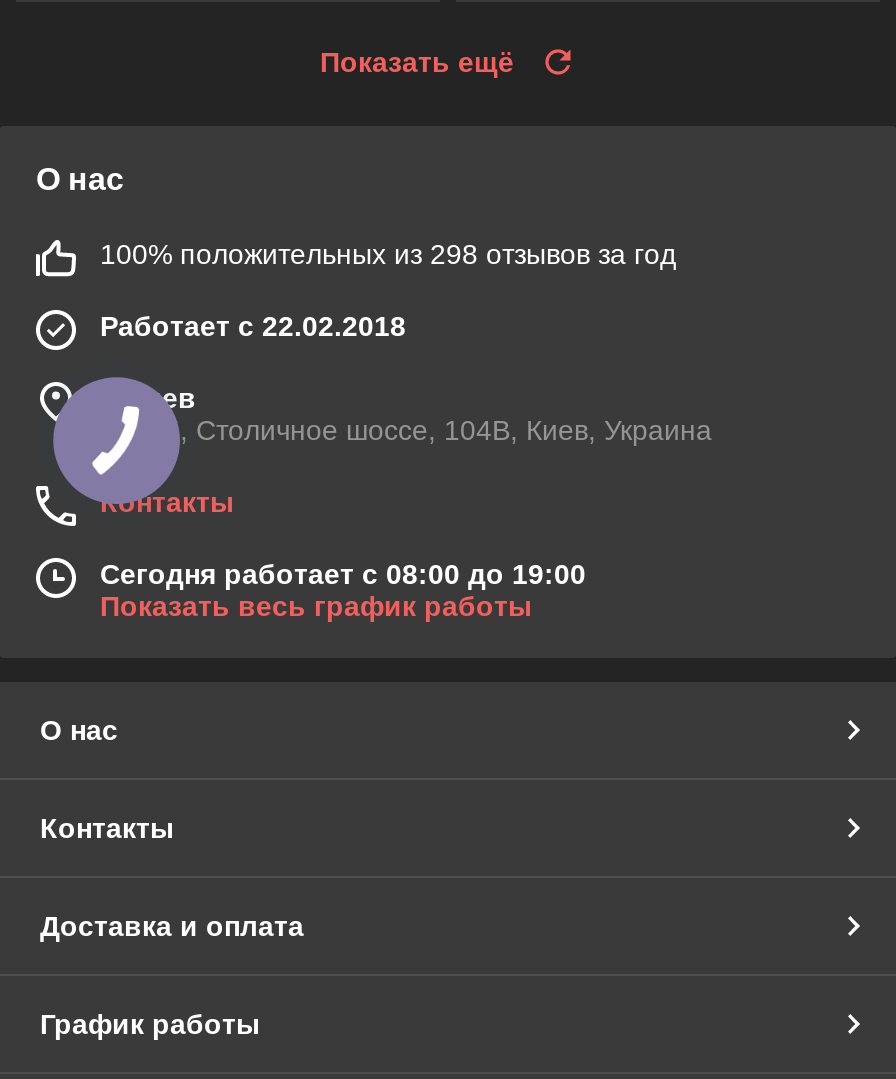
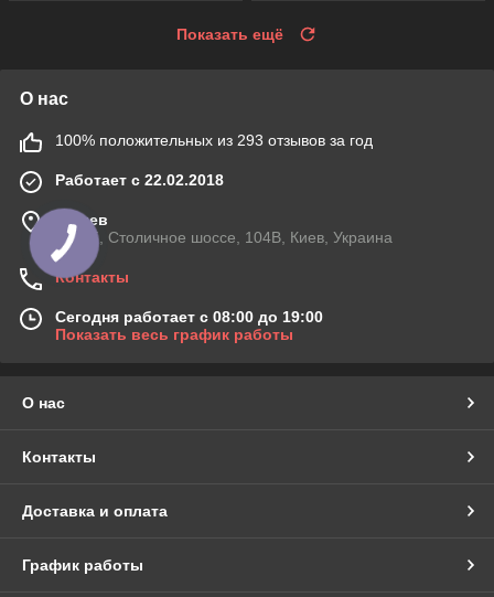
- 100% положительных из 298 отзывов за год
+ 100% положительных из 293 отзывов за год
